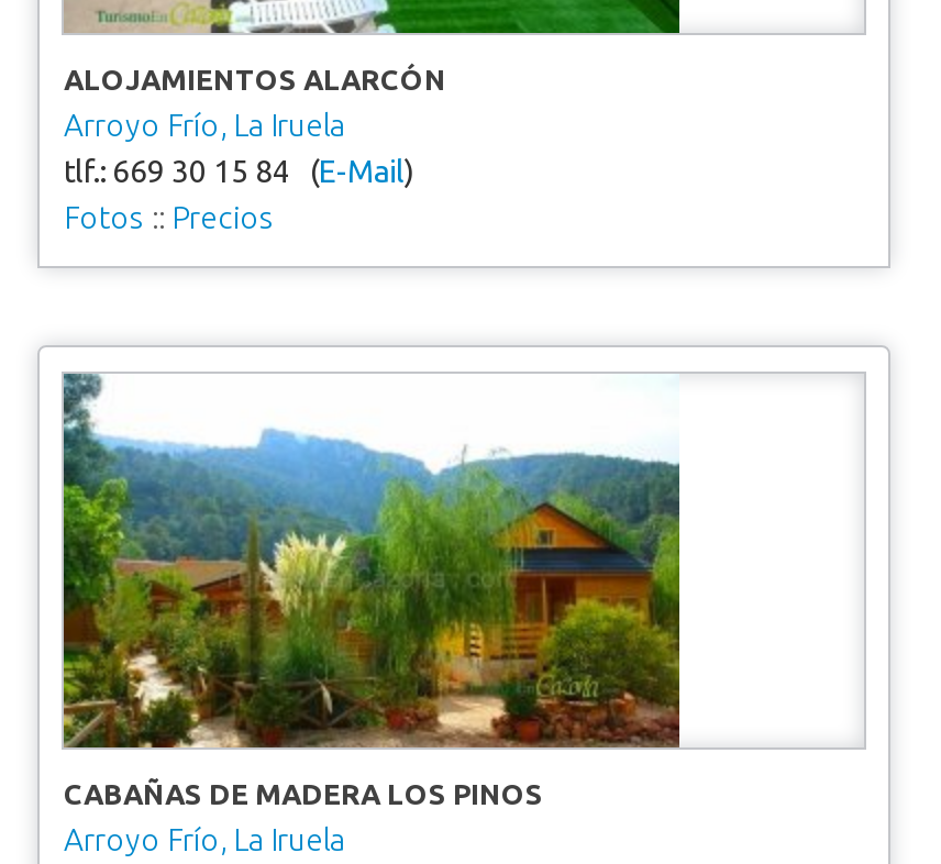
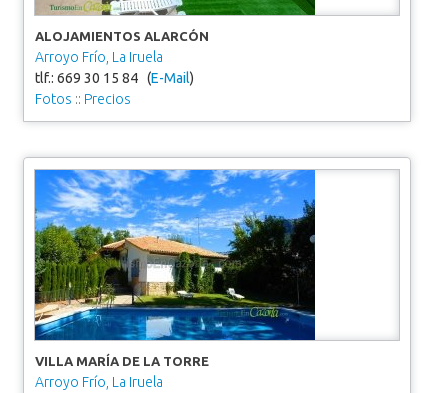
- [image]
- CABAÑAS DE MADERA LOS PINOS
+ [image]
+ VILLA MARÍA DE LA TORRE
